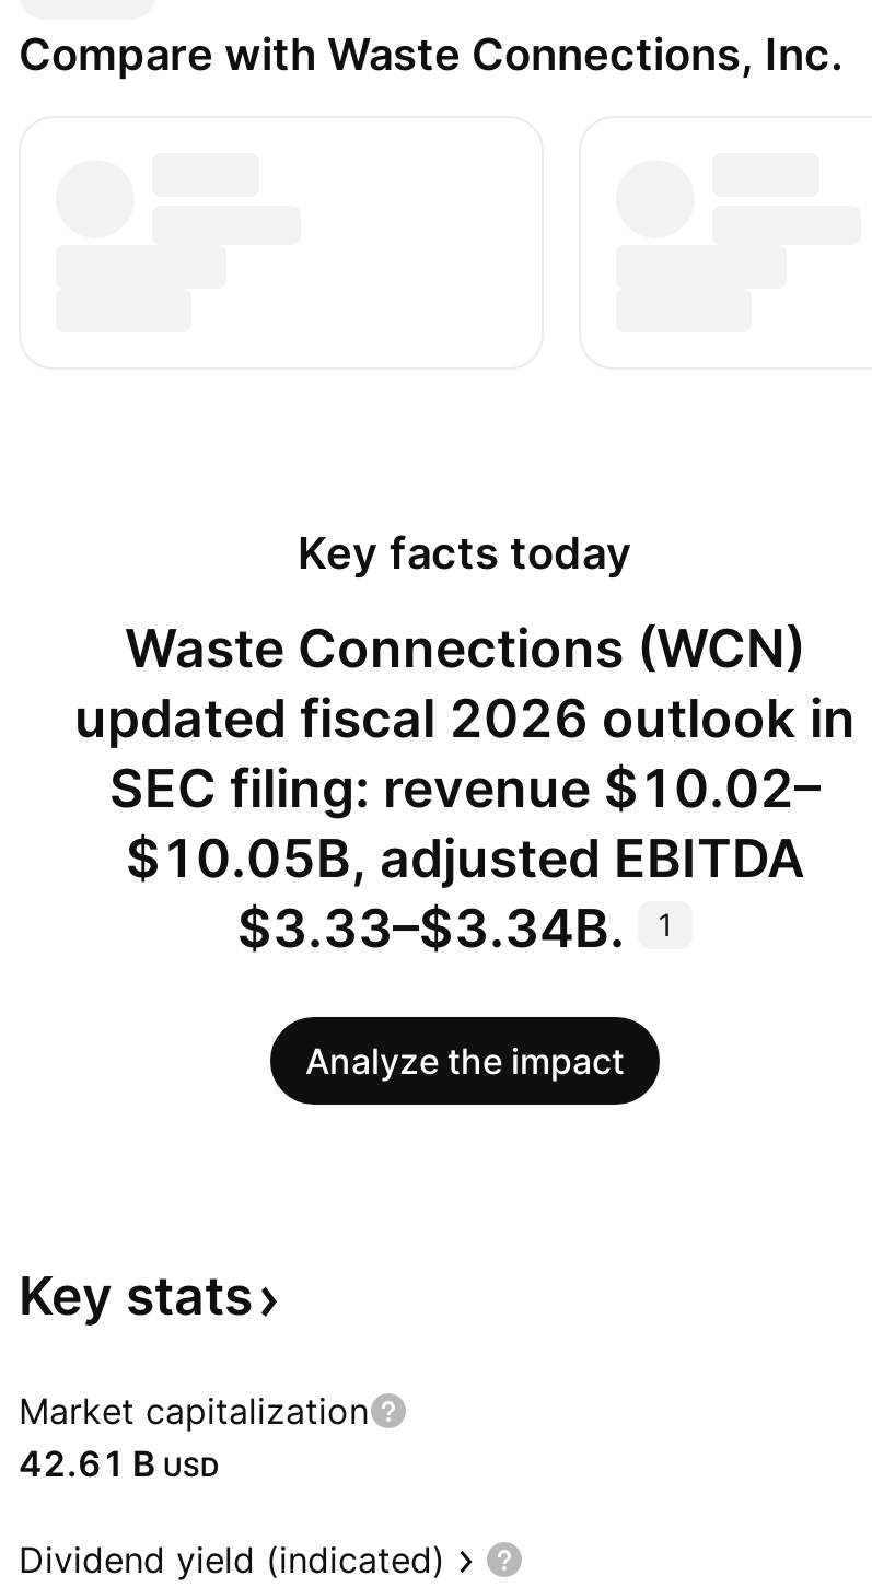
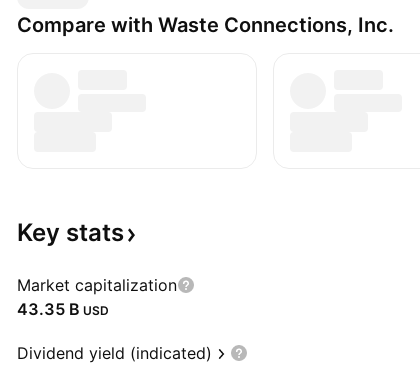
- Key facts today
- Waste Connections (WCN)
- updated fiscal 2026 outlook in
- SEC filing: revenue $10.02–
- $10.05B, adjusted EBITDA
- $3.33–$3.34B.
- 1
- Analyze the impact

- 42.61 B USD
+ 43.35 B USD
